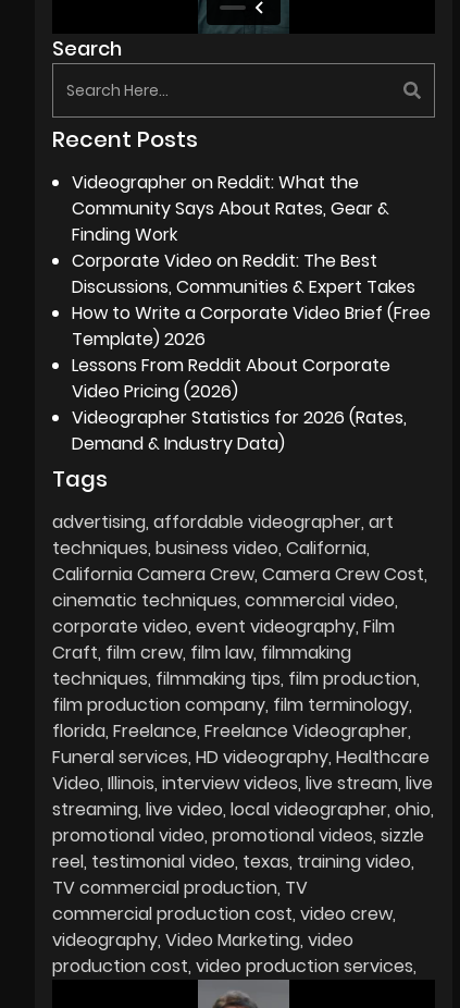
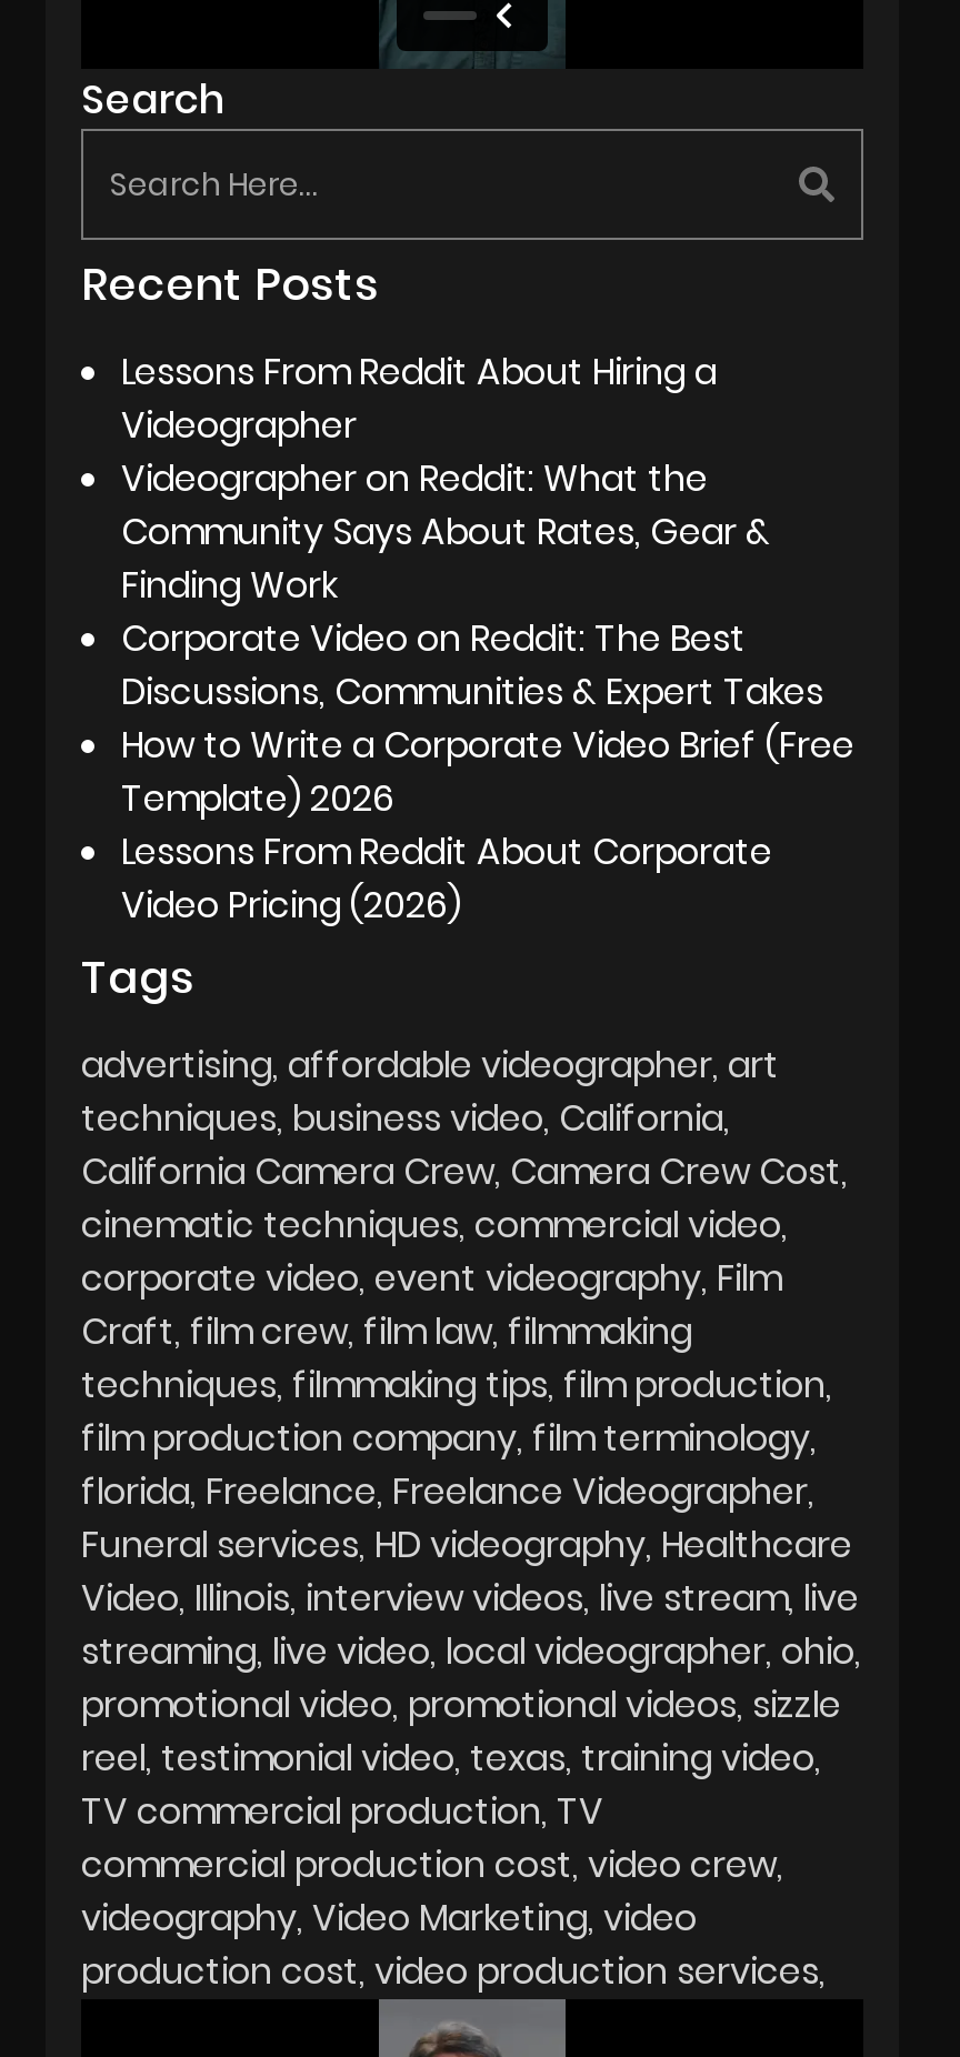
+ Lessons From Reddit About Hiring a
+ Videographer

moved down: Videographer on Reddit: What the | Community Says About Rates, Gear & | Finding Work | ... | Lessons From Reddit About Corporate | Video Pricing (2026)

- Videographer Statistics for 2026 (Rates,
- Demand & Industry Data)
